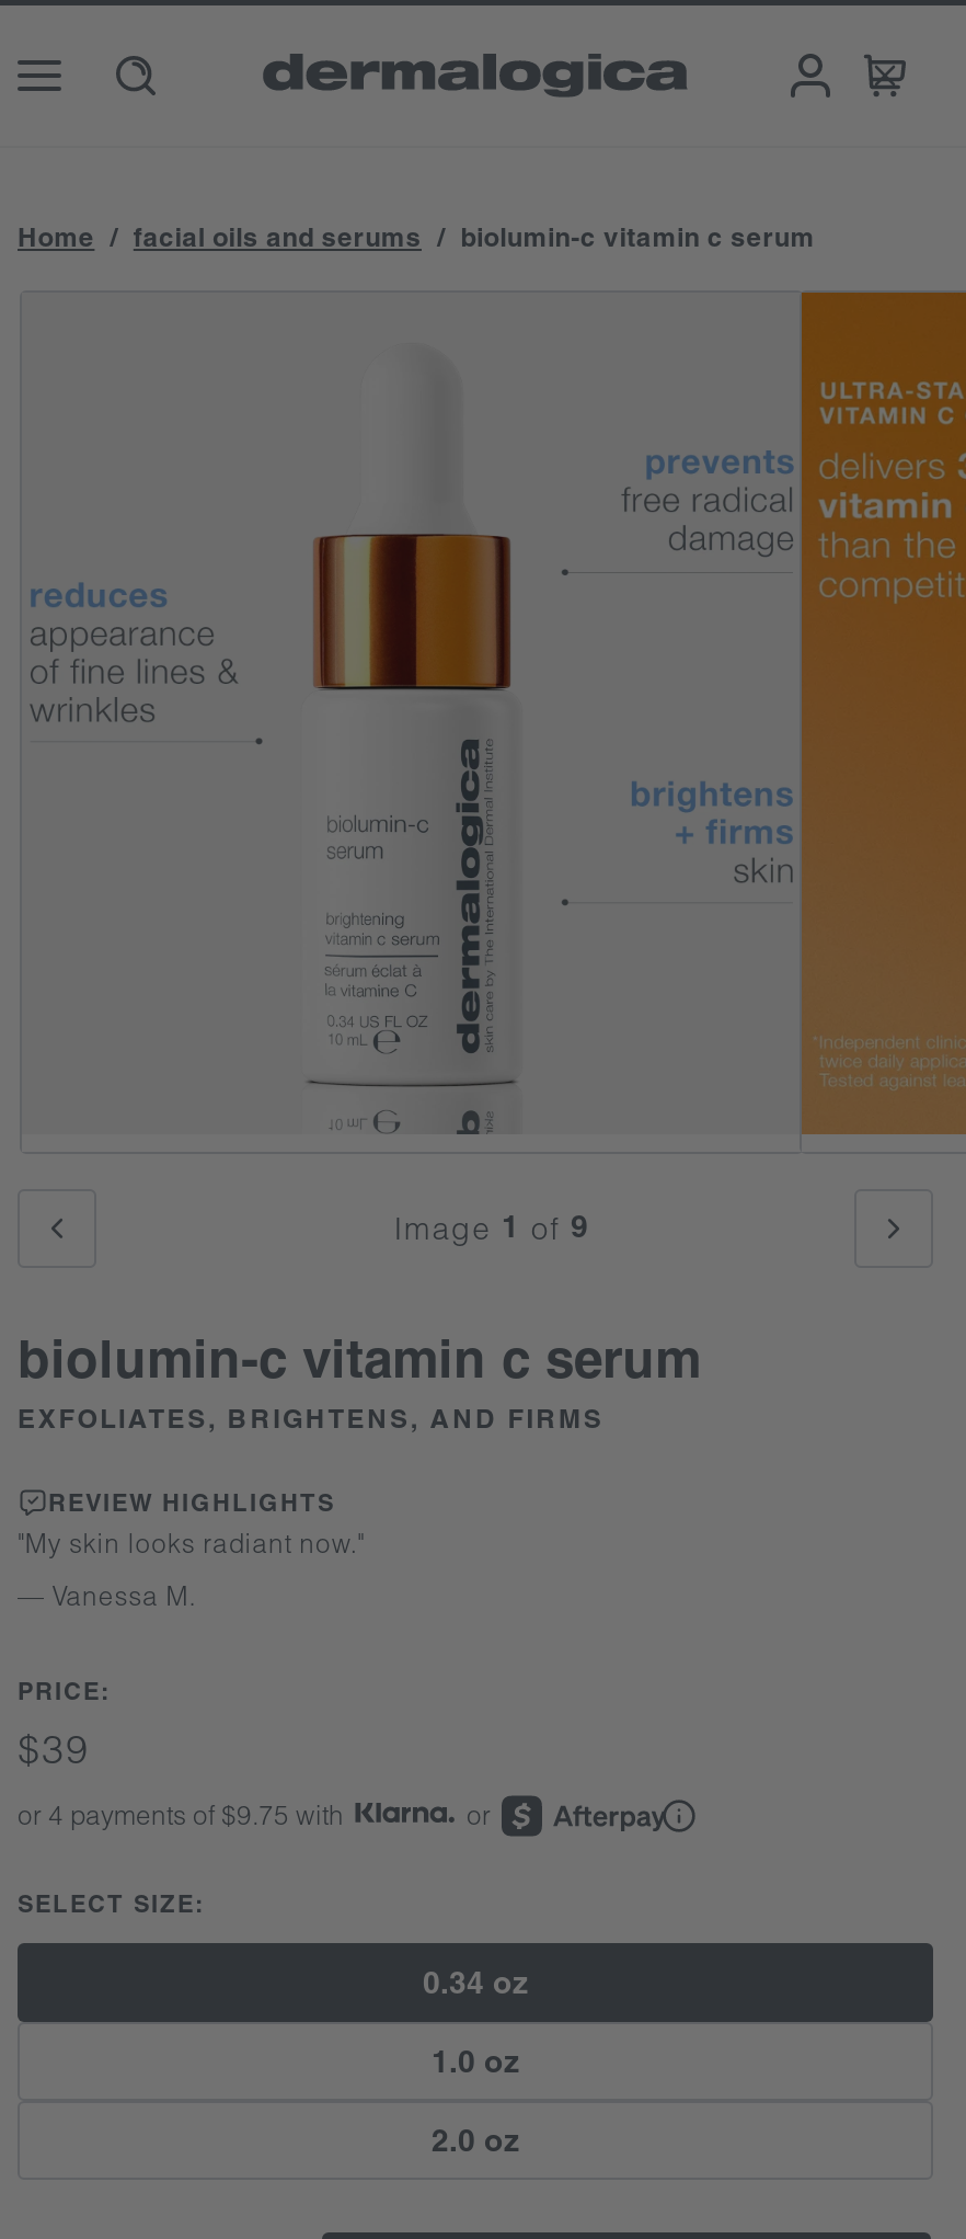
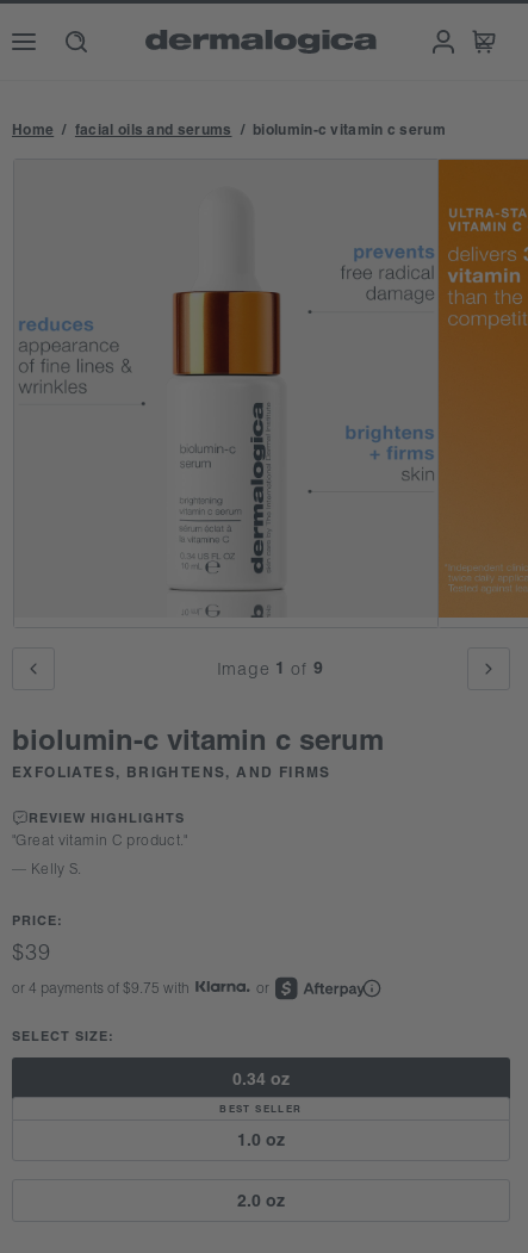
- "My skin looks radiant now."
+ "Great vitamin C product."

- — Vanessa M.
+ — Kelly S.

+ BEST SELLER
